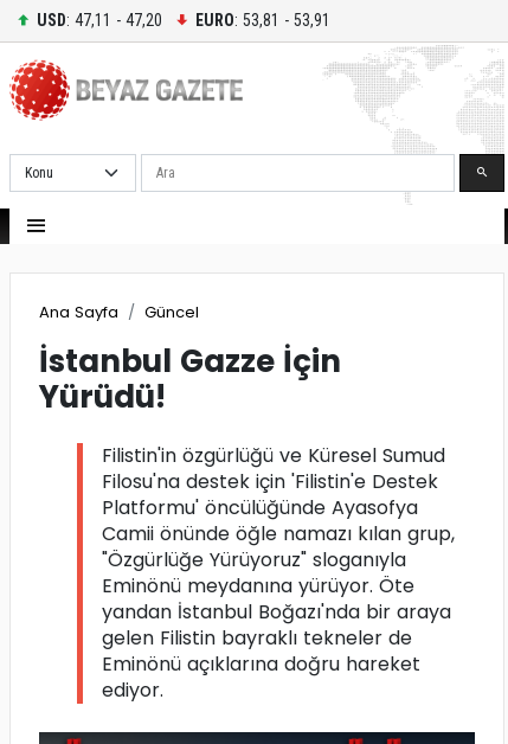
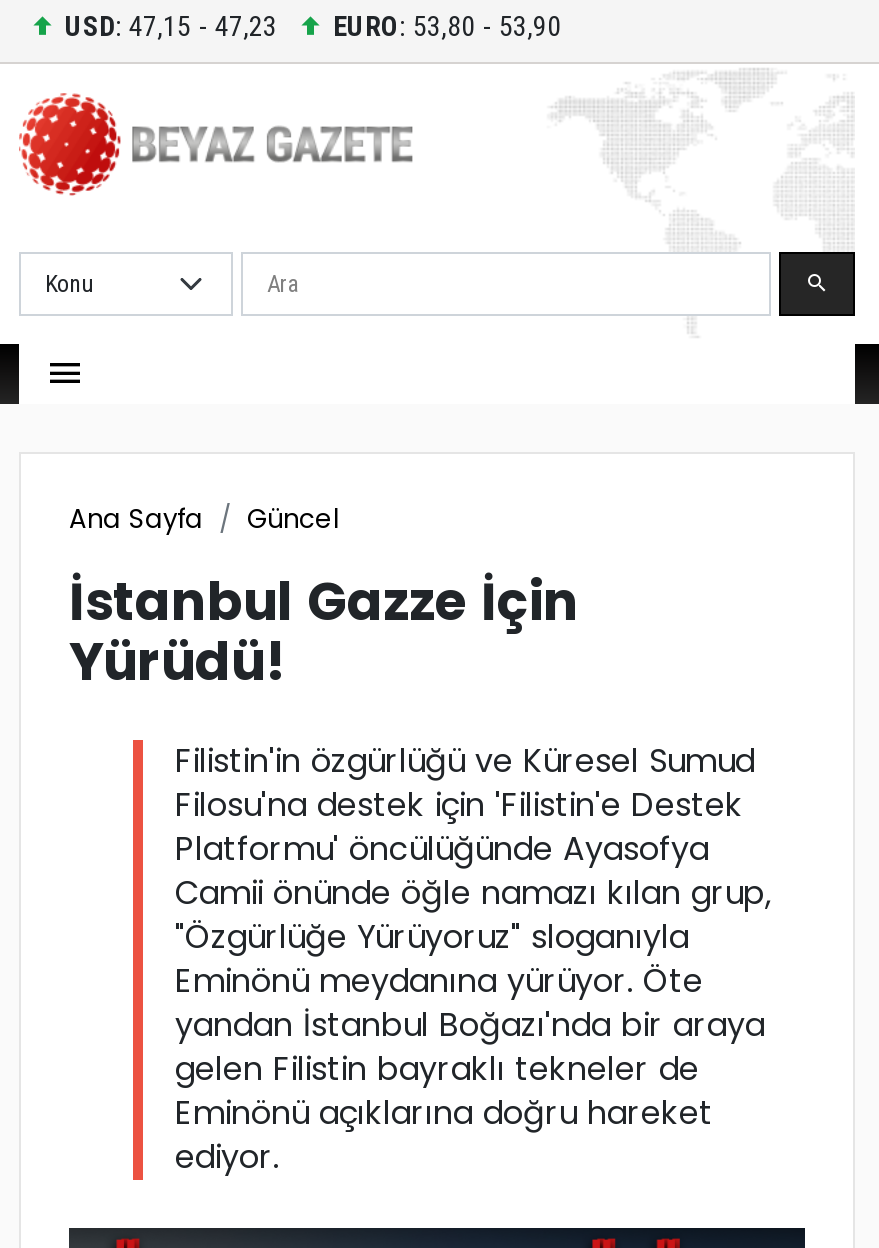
- USD: 47,11 - 47,20
+ USD: 47,15 - 47,23

- EURO: 53,81 - 53,91
+ EURO: 53,80 - 53,90
